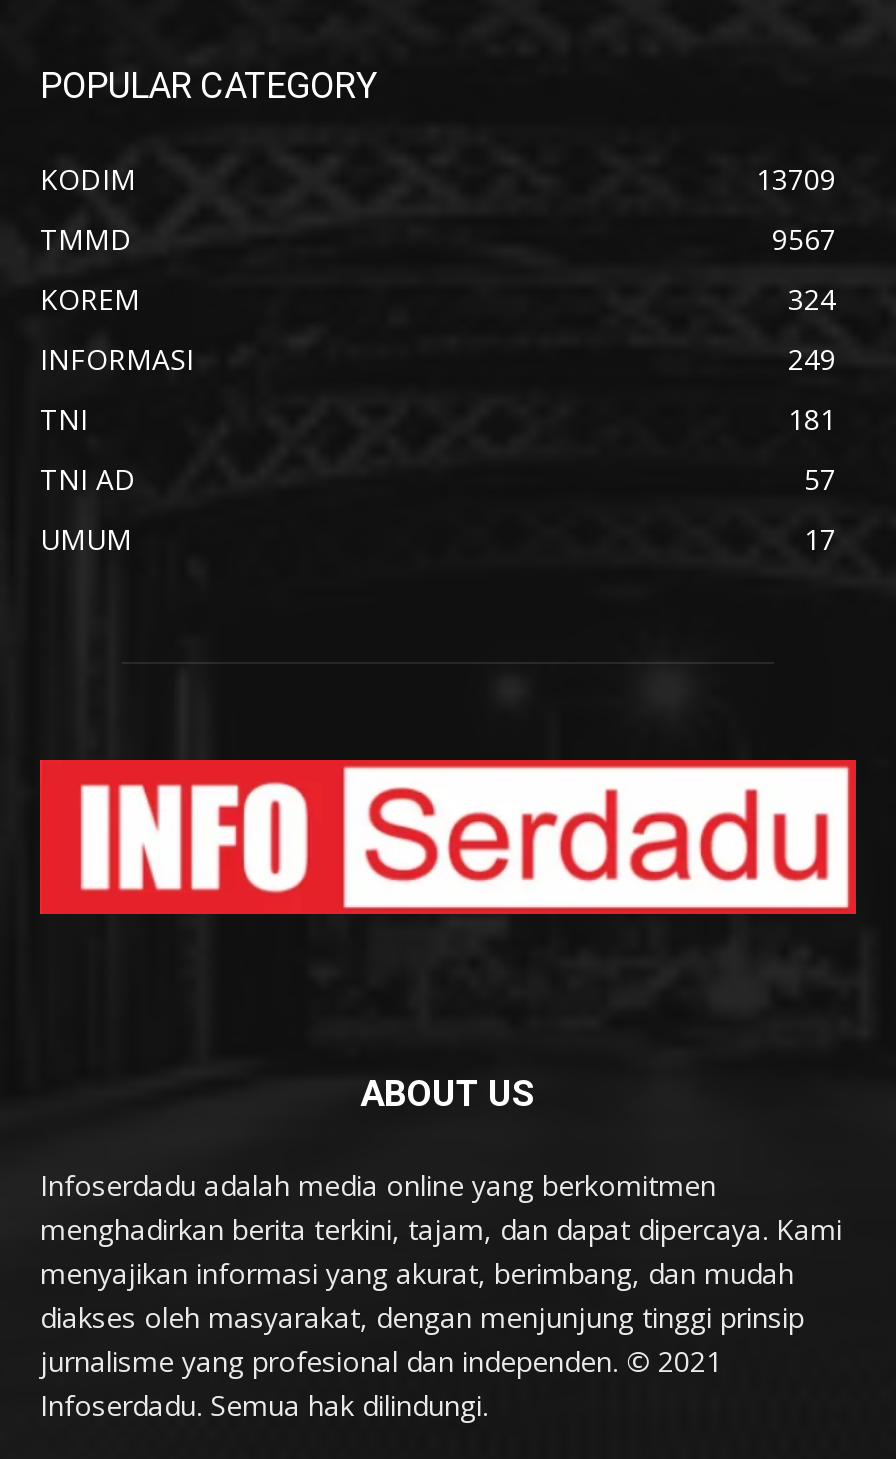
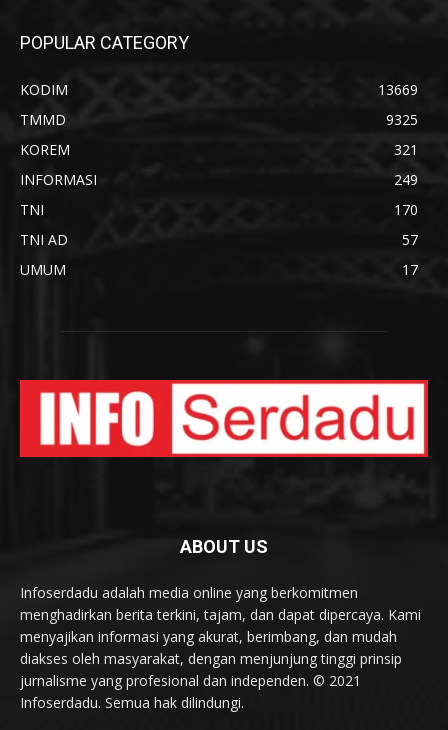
- 13709
+ 13669

- 9567
+ 9325

- 324
+ 321

- 181
+ 170
